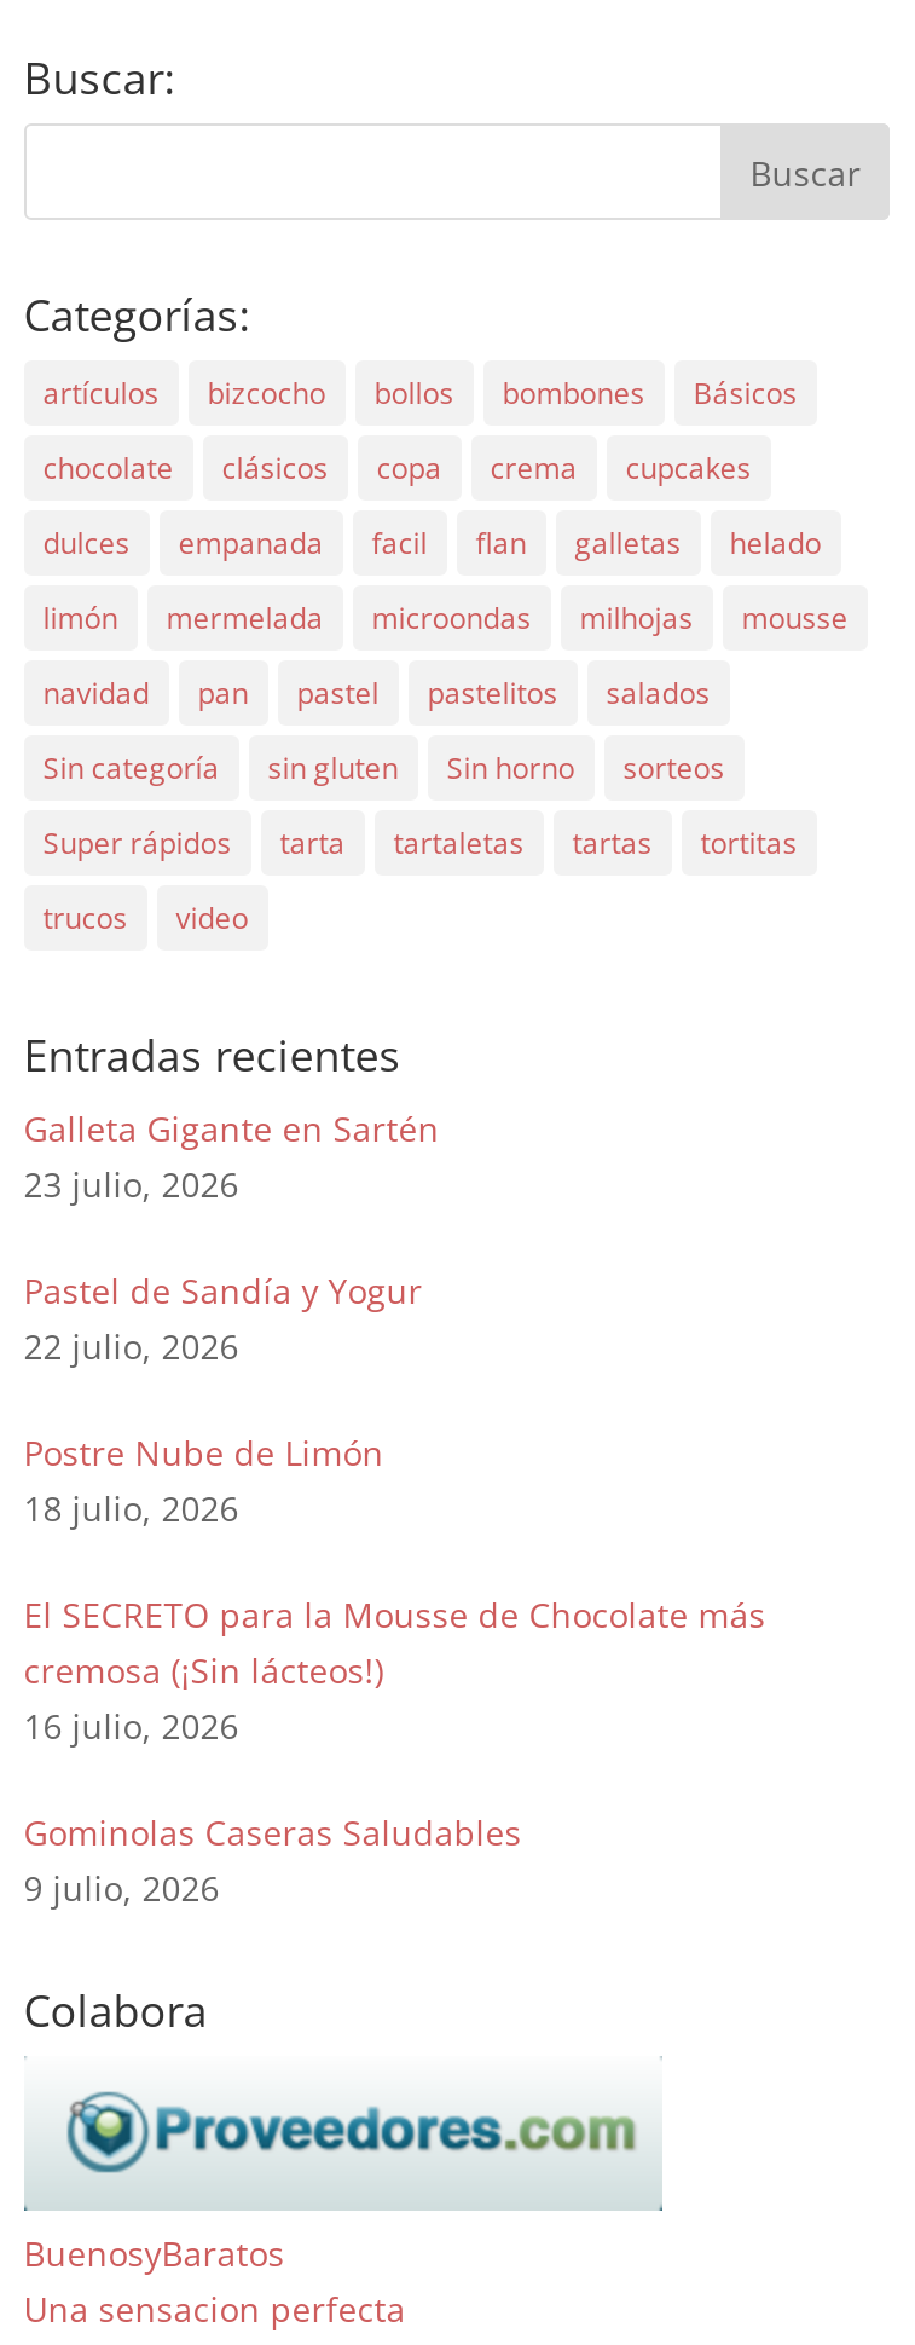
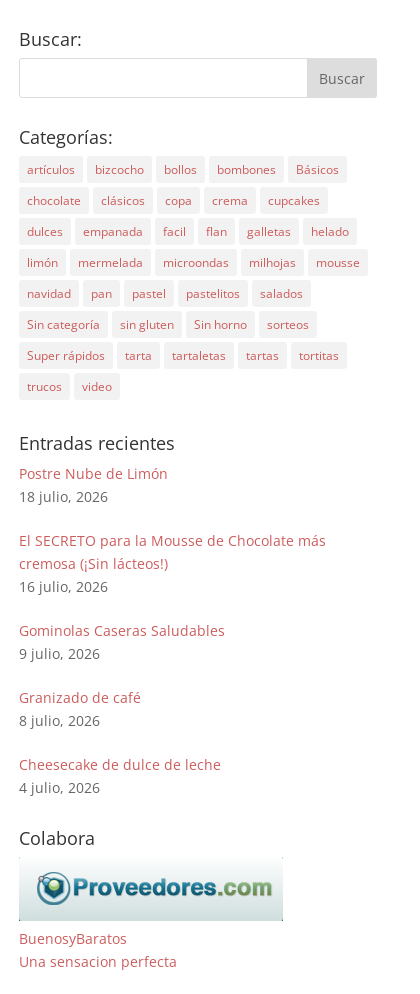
- Galleta Gigante en Sartén
- 23 julio, 2026
- Pastel de Sandía y Yogur
- 22 julio, 2026

moved up: Postre Nube de Limón | 18 julio, 2026 | El SECRETO para la Mousse de Chocolate más | cremosa (¡Sin lácteos!) | 16 julio, 2026 | Gominolas Caseras Saludables | 9 julio, 2026

+ Granizado de café
+ 8 julio, 2026
+ Cheesecake de dulce de leche
+ 4 julio, 2026
